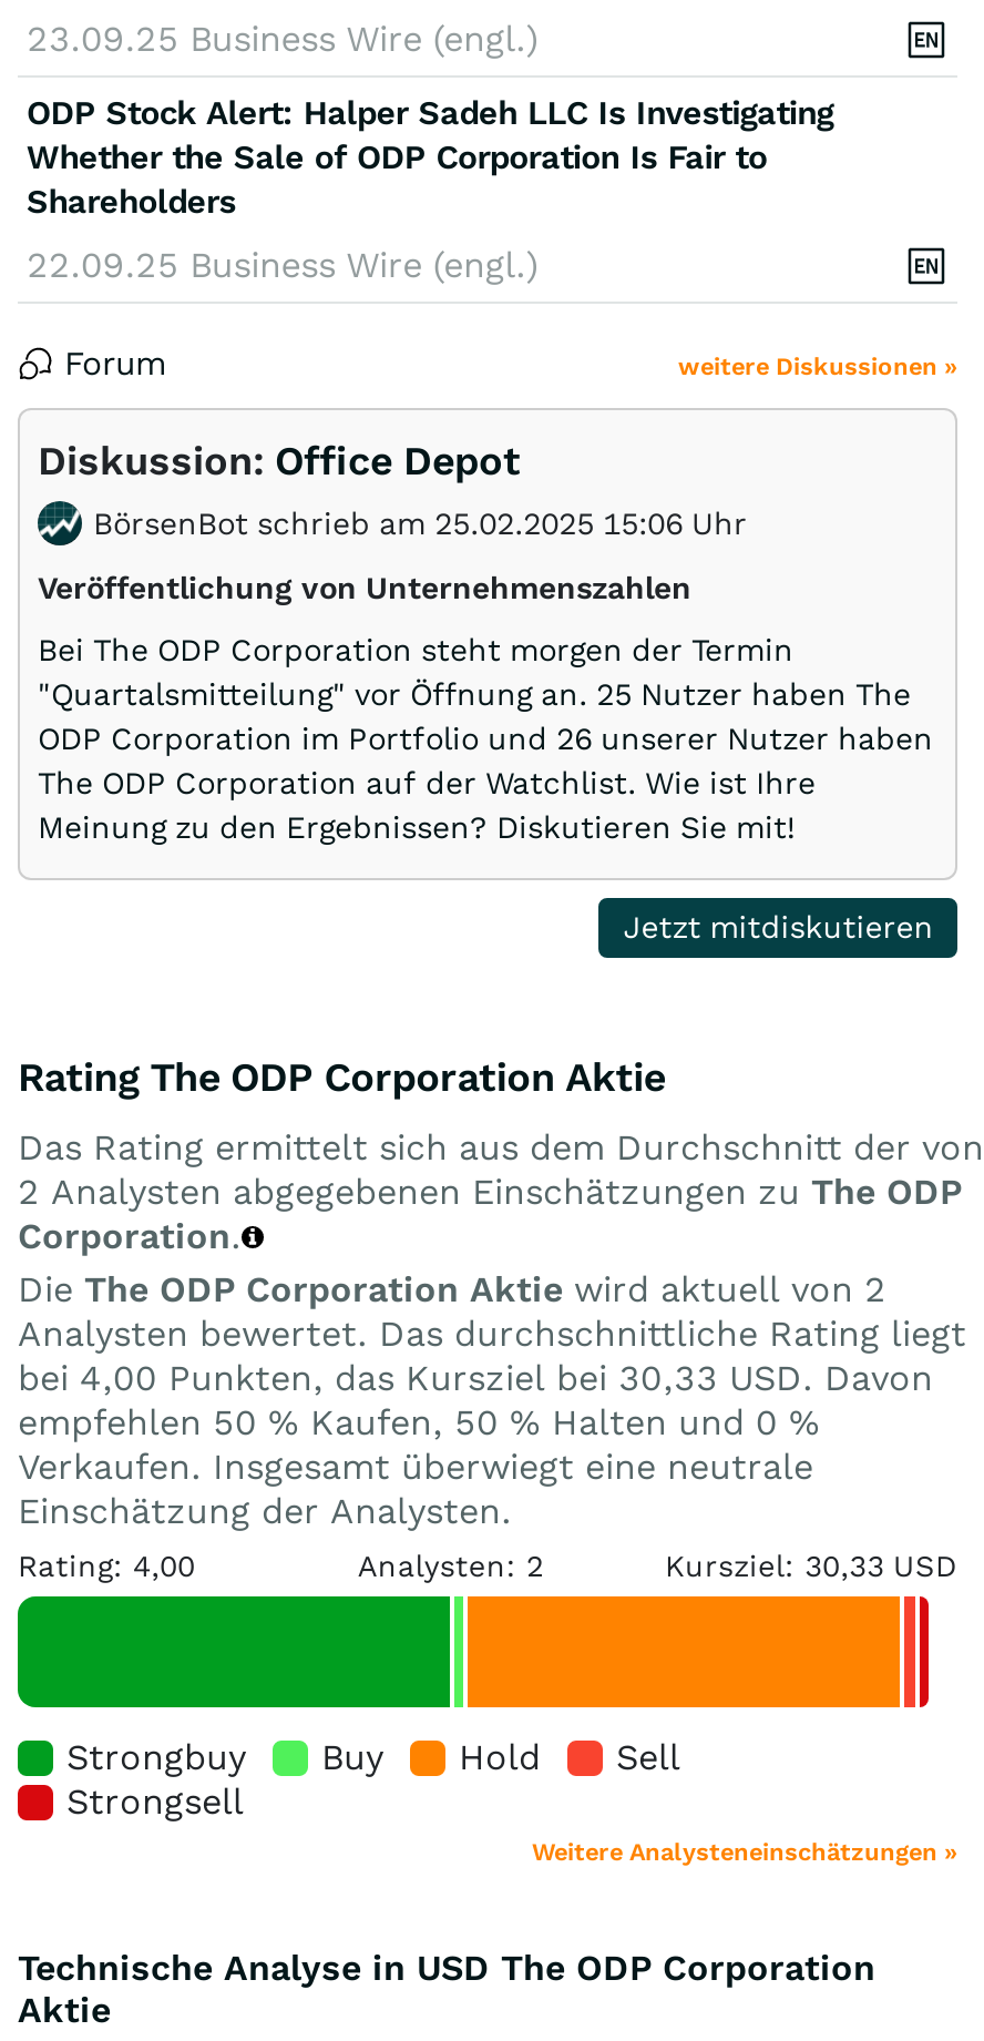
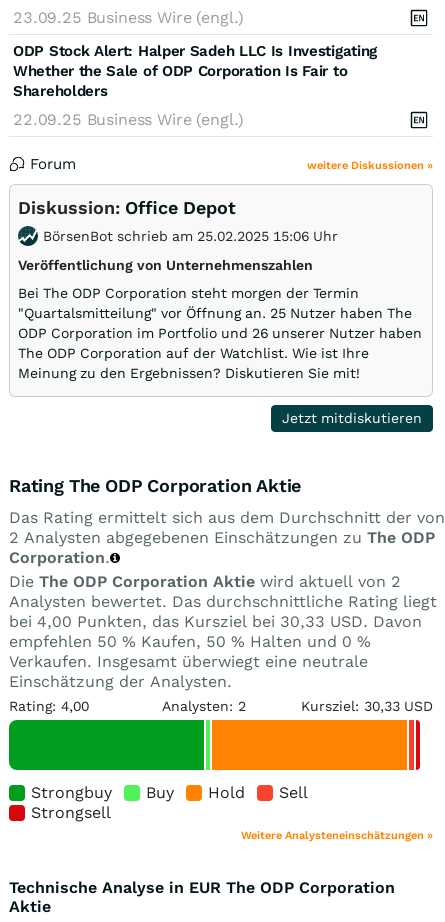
- Technische Analyse in USD The ODP Corporation
+ Technische Analyse in EUR The ODP Corporation
